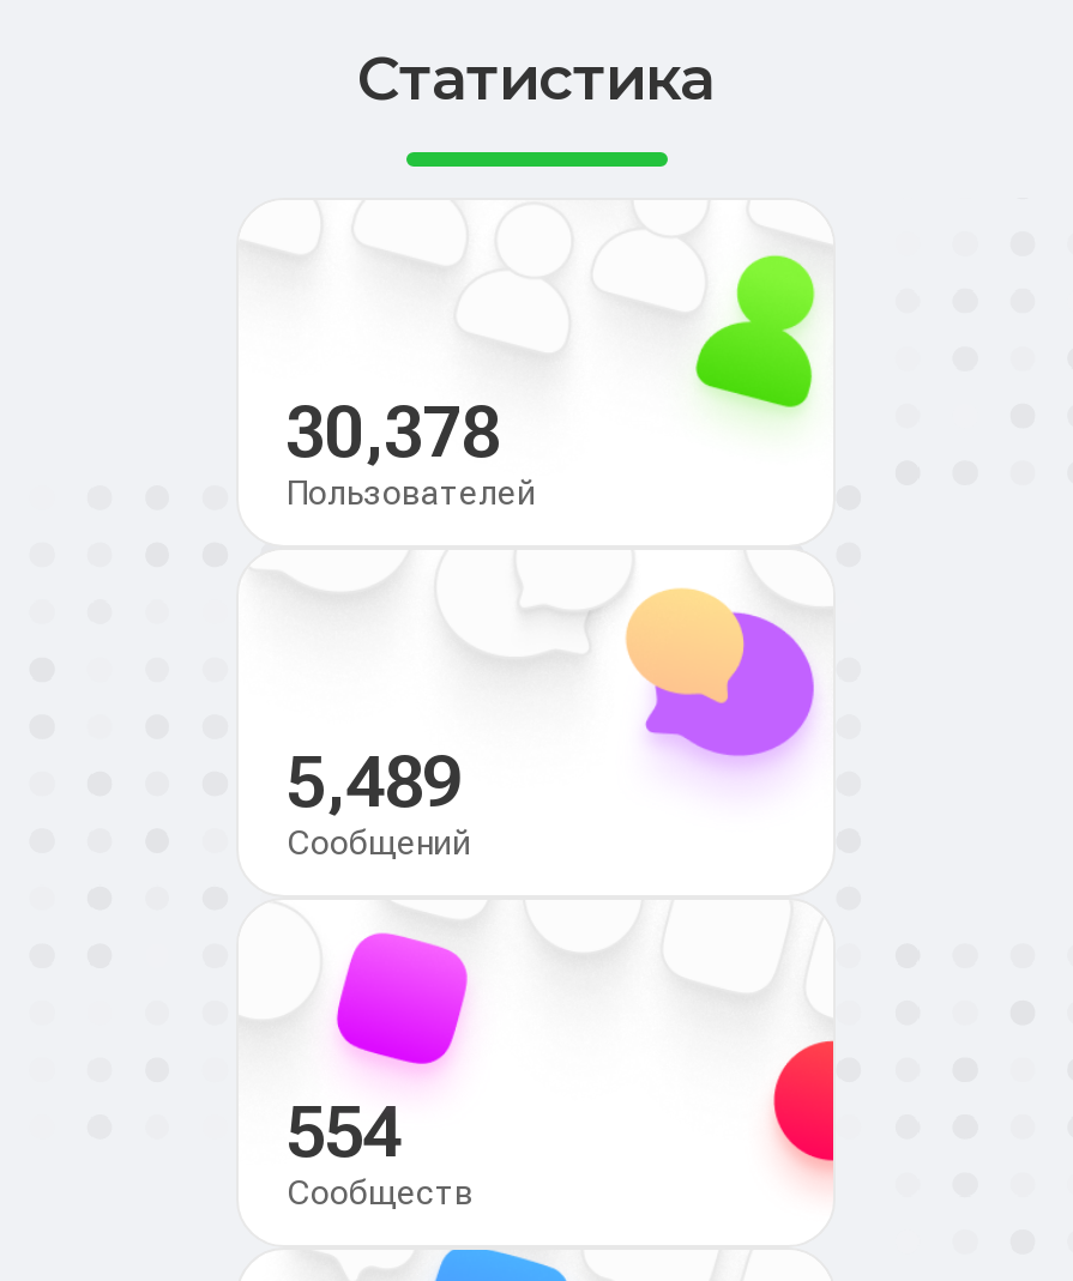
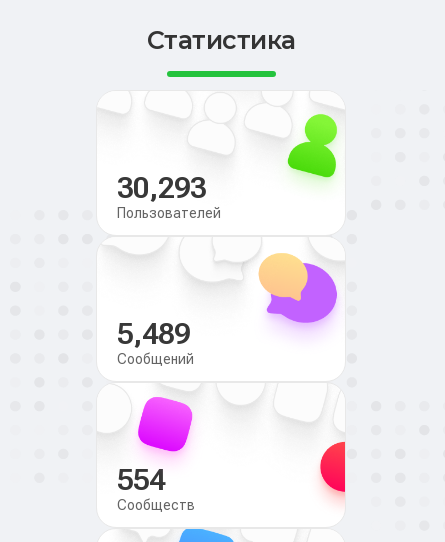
- 30,378
+ 30,293
